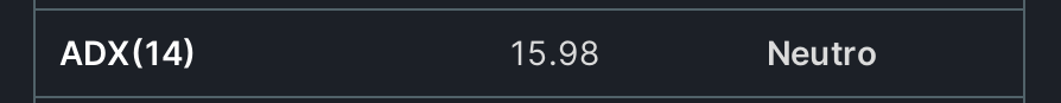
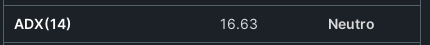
- 15.98
+ 16.63
